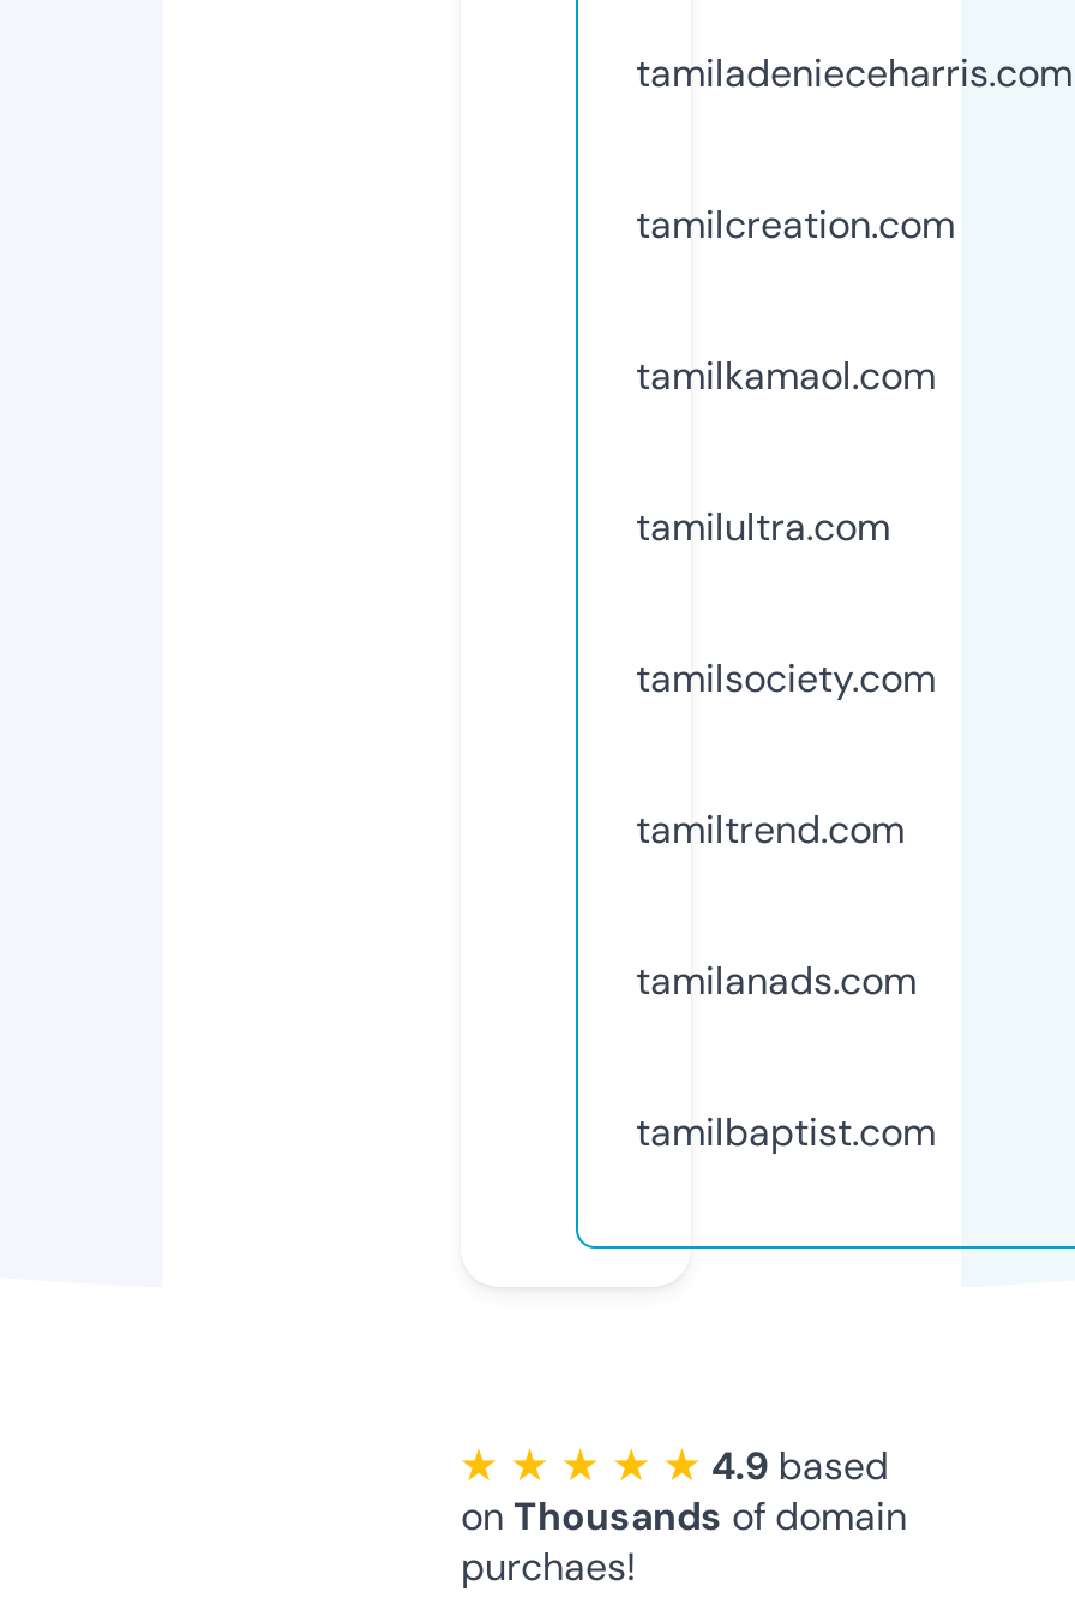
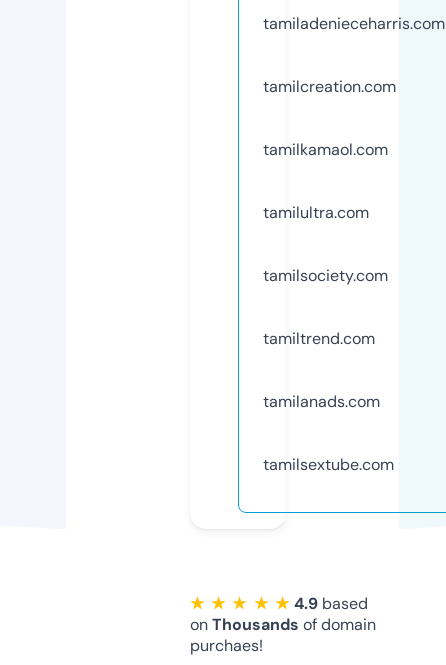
- tamilbaptist.com
+ tamilsextube.com
